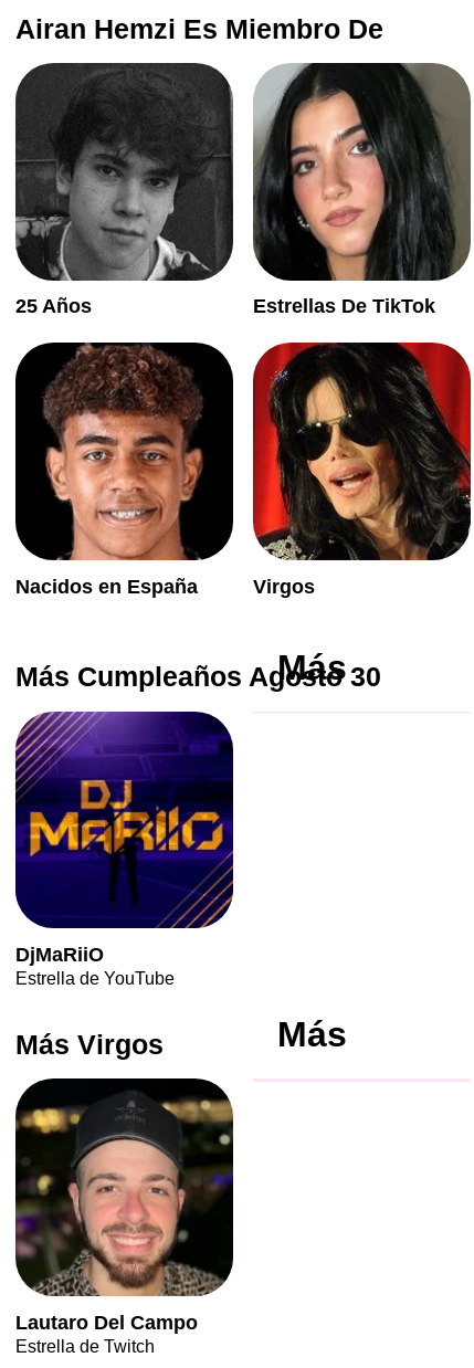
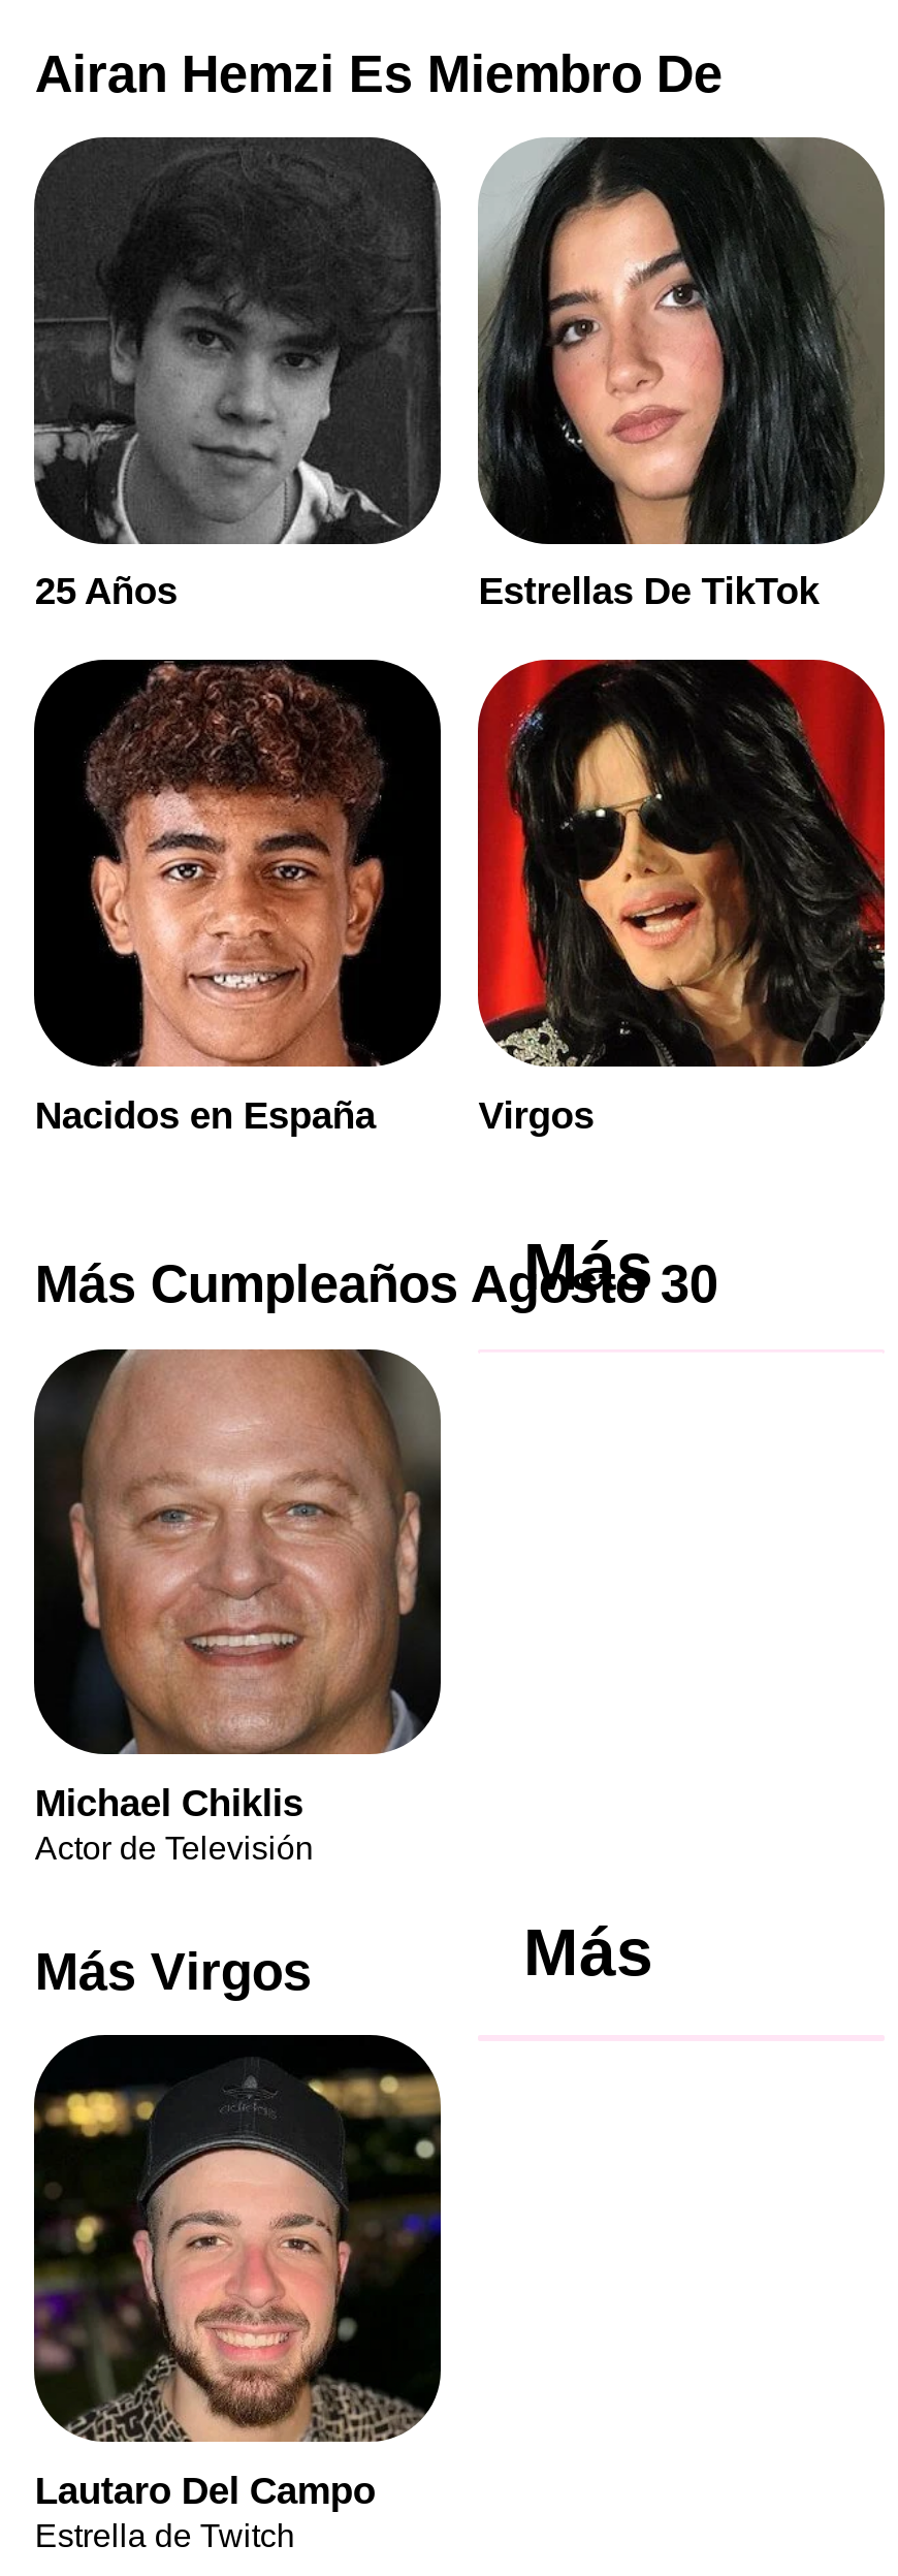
- [image]
- DjMaRiiO
- Estrella de YouTube
+ [image]
+ Michael Chiklis
+ Actor de Televisión
